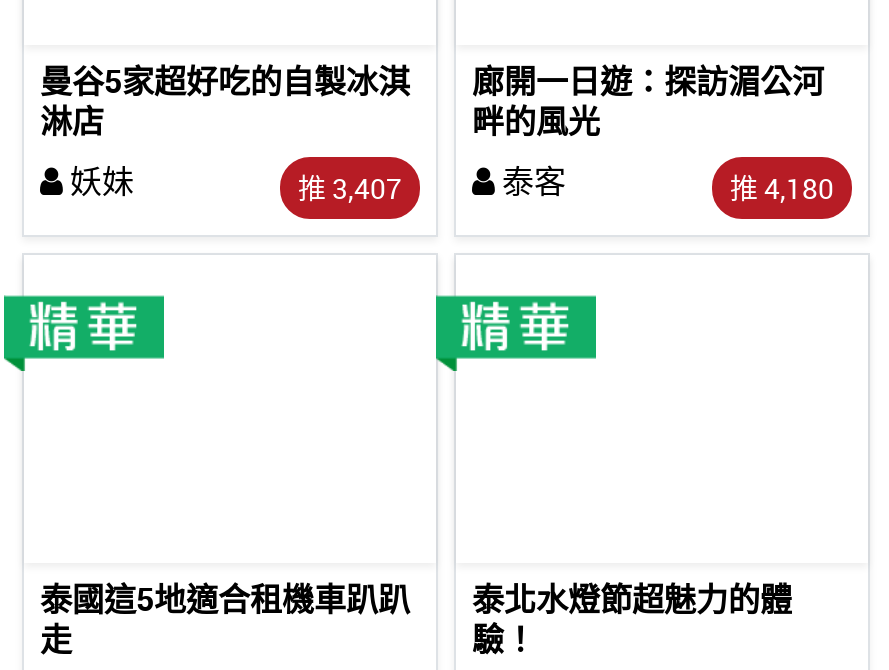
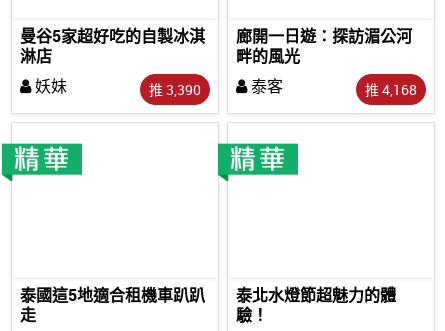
- 推 3,407
+ 推 3,390

- 推 4,180
+ 推 4,168
